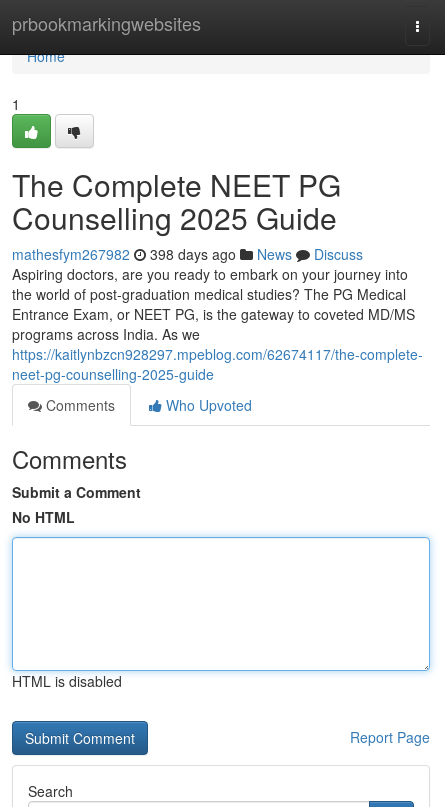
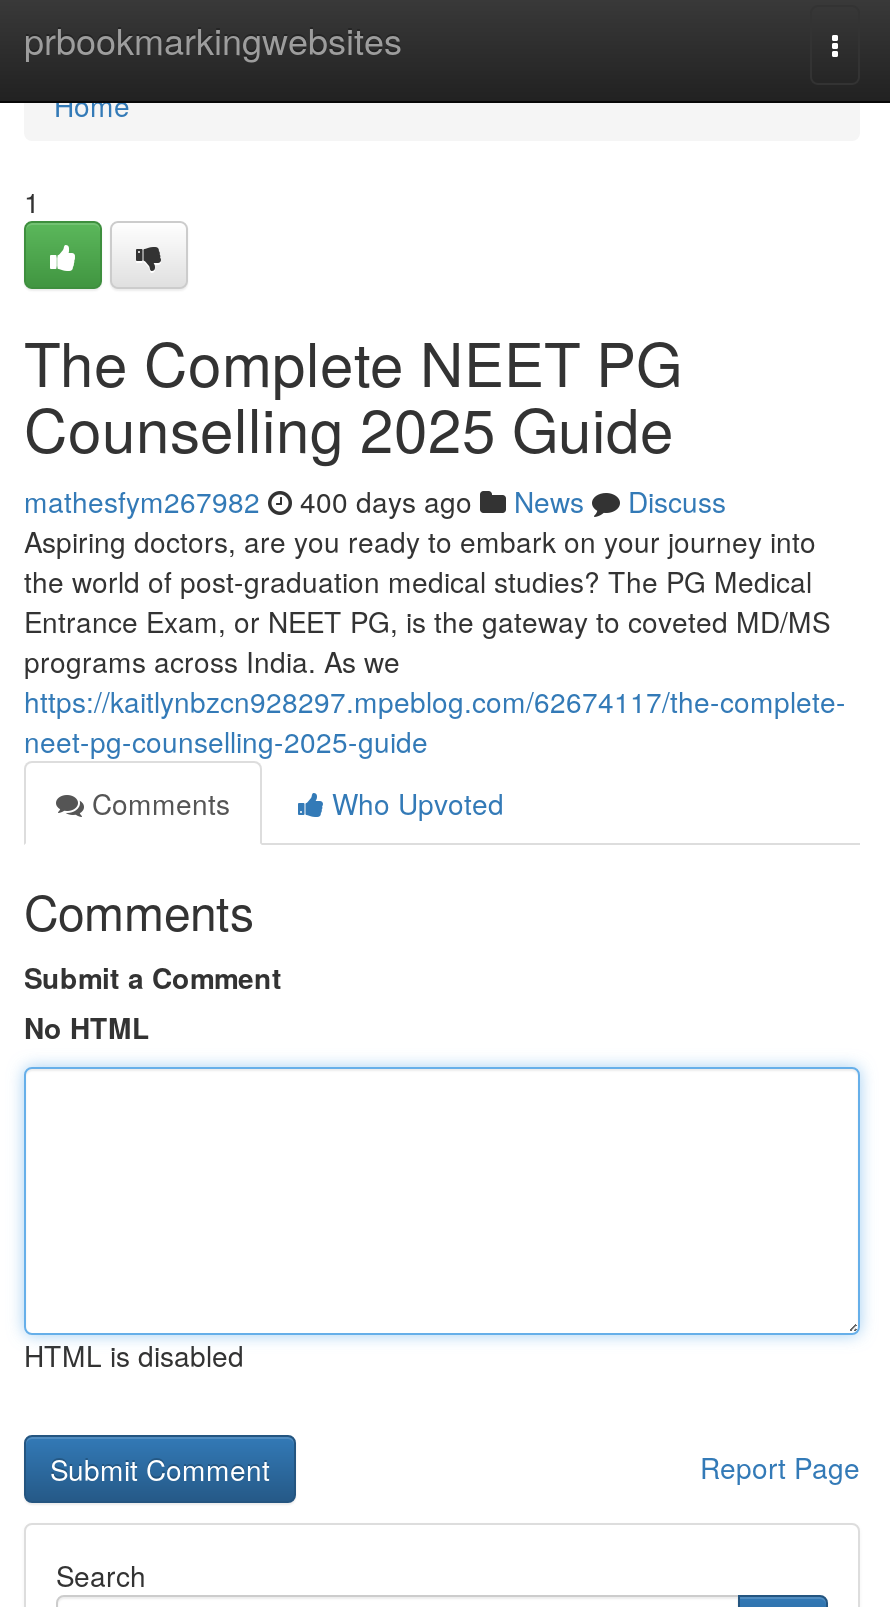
- mathesfym267982 398 days ago News Discuss
+ mathesfym267982 400 days ago News Discuss
